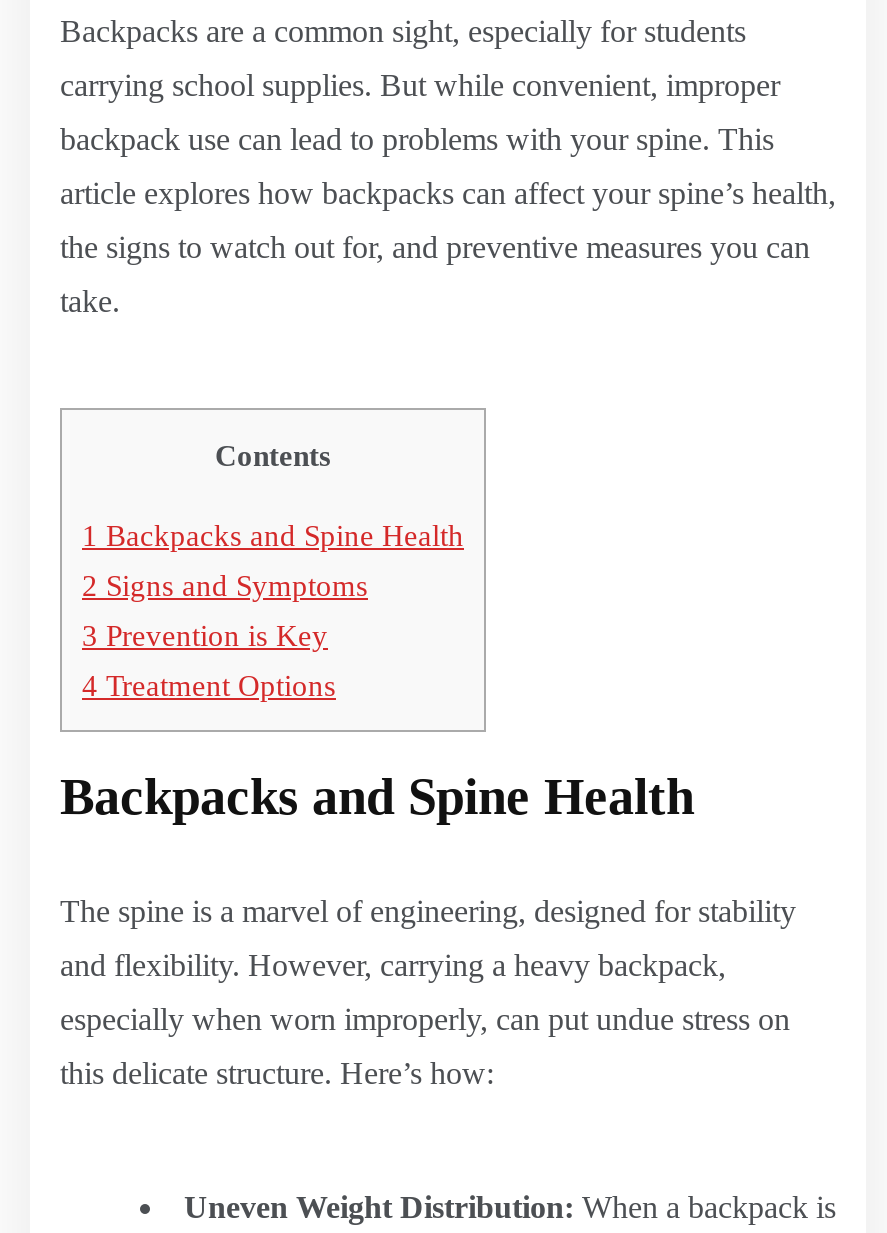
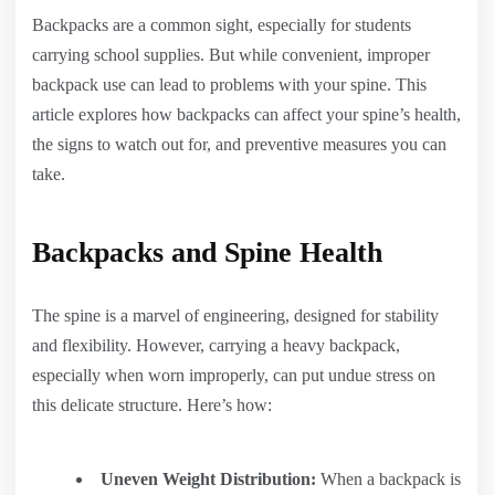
- Contents
- 1 Backpacks and Spine Health
- 2 Signs and Symptoms
- 3 Prevention is Key
- 4 Treatment Options
